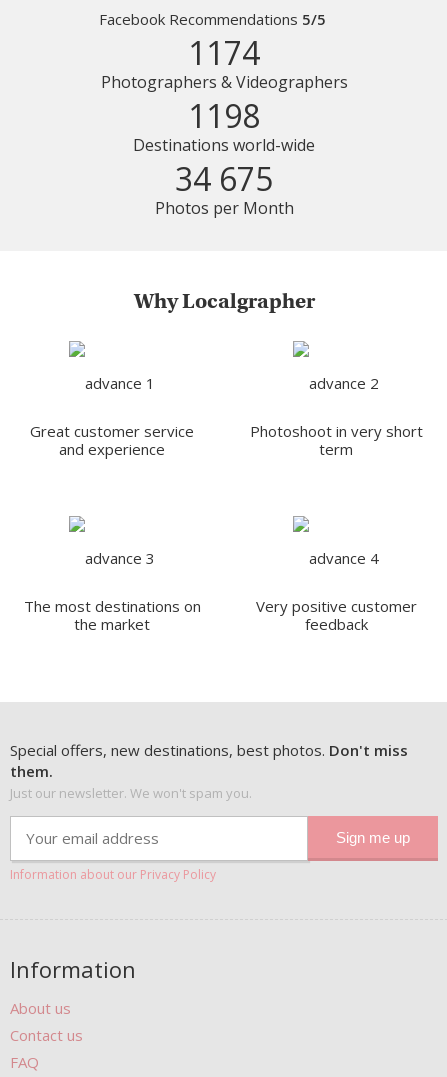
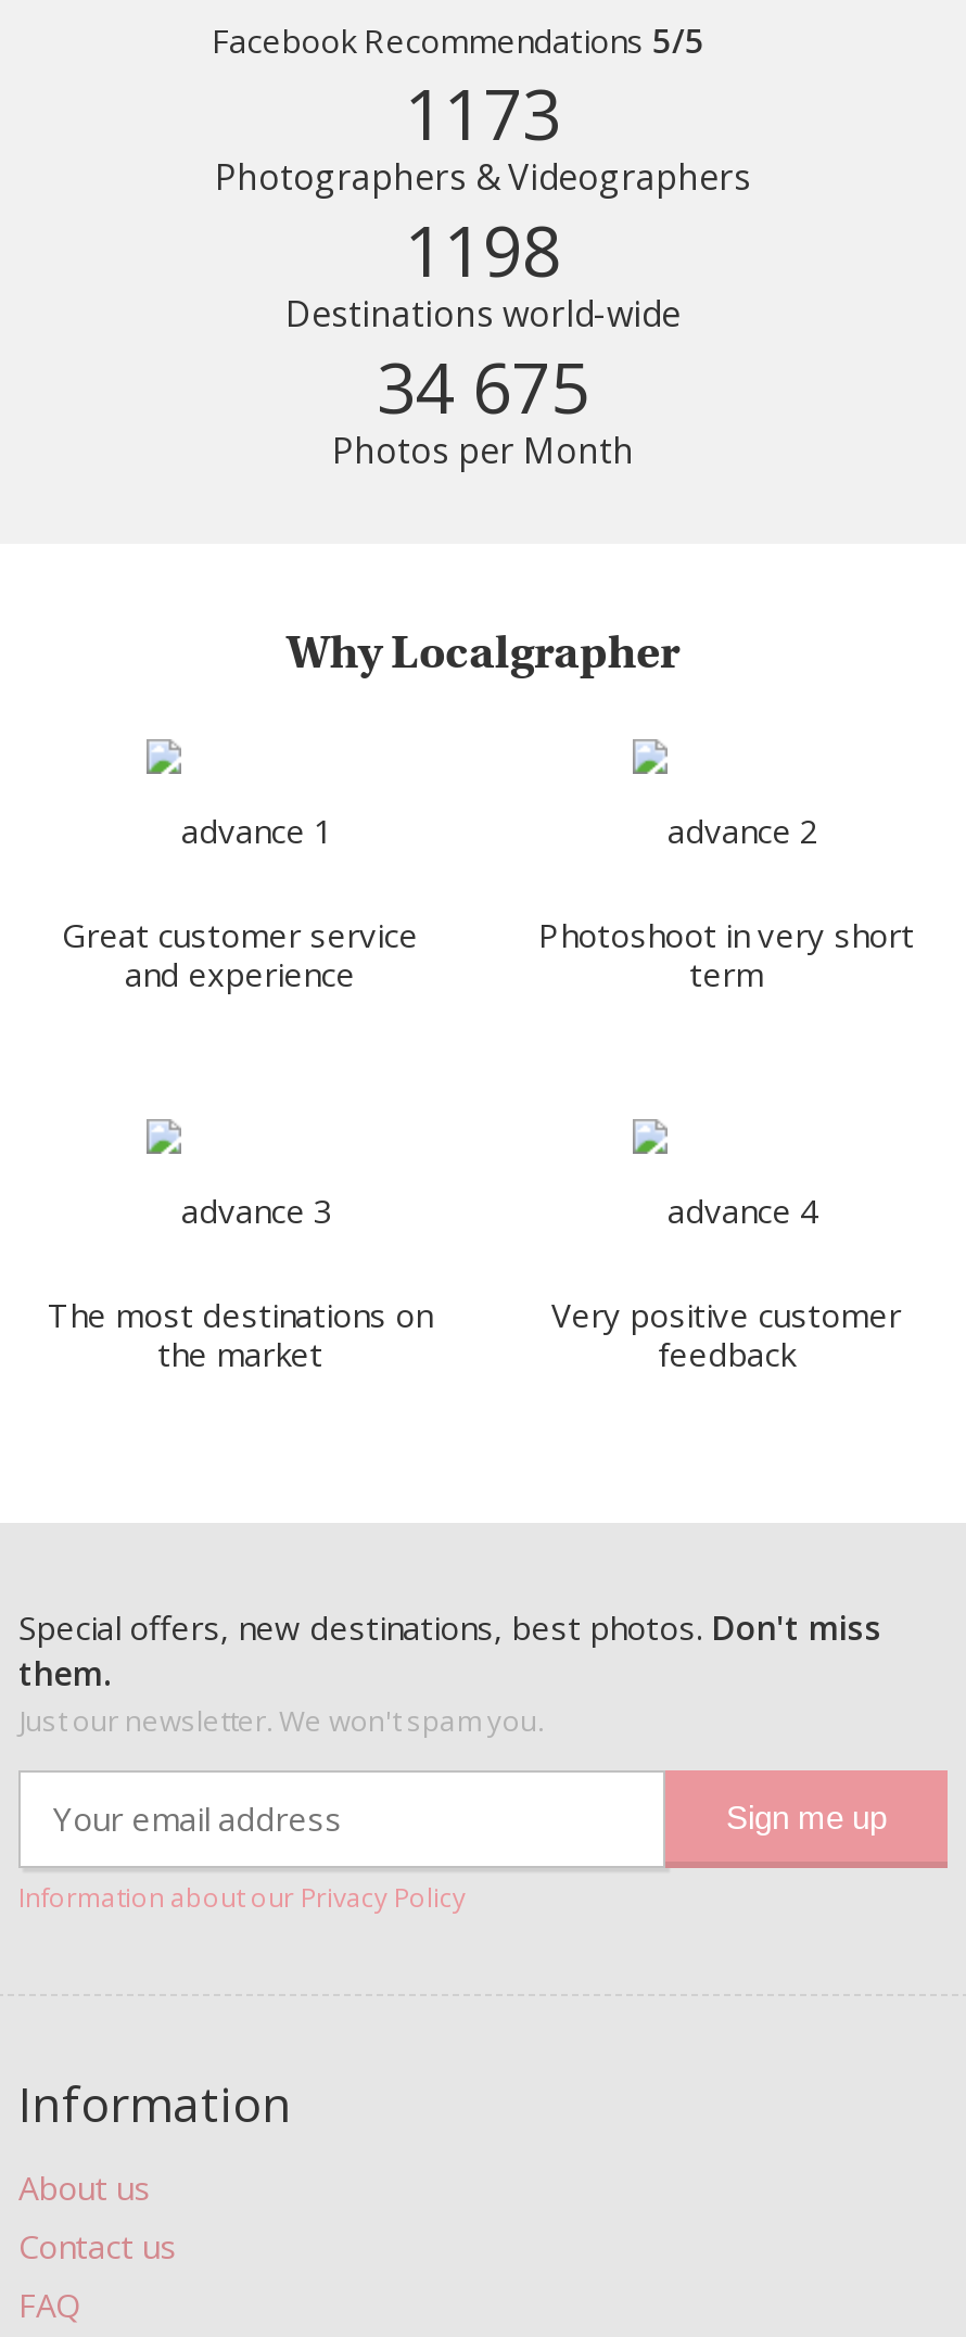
- 1174
+ 1173
